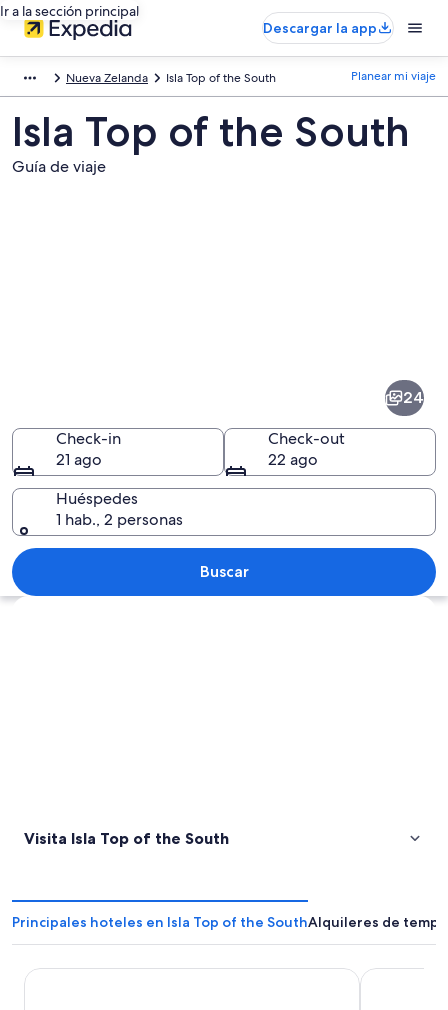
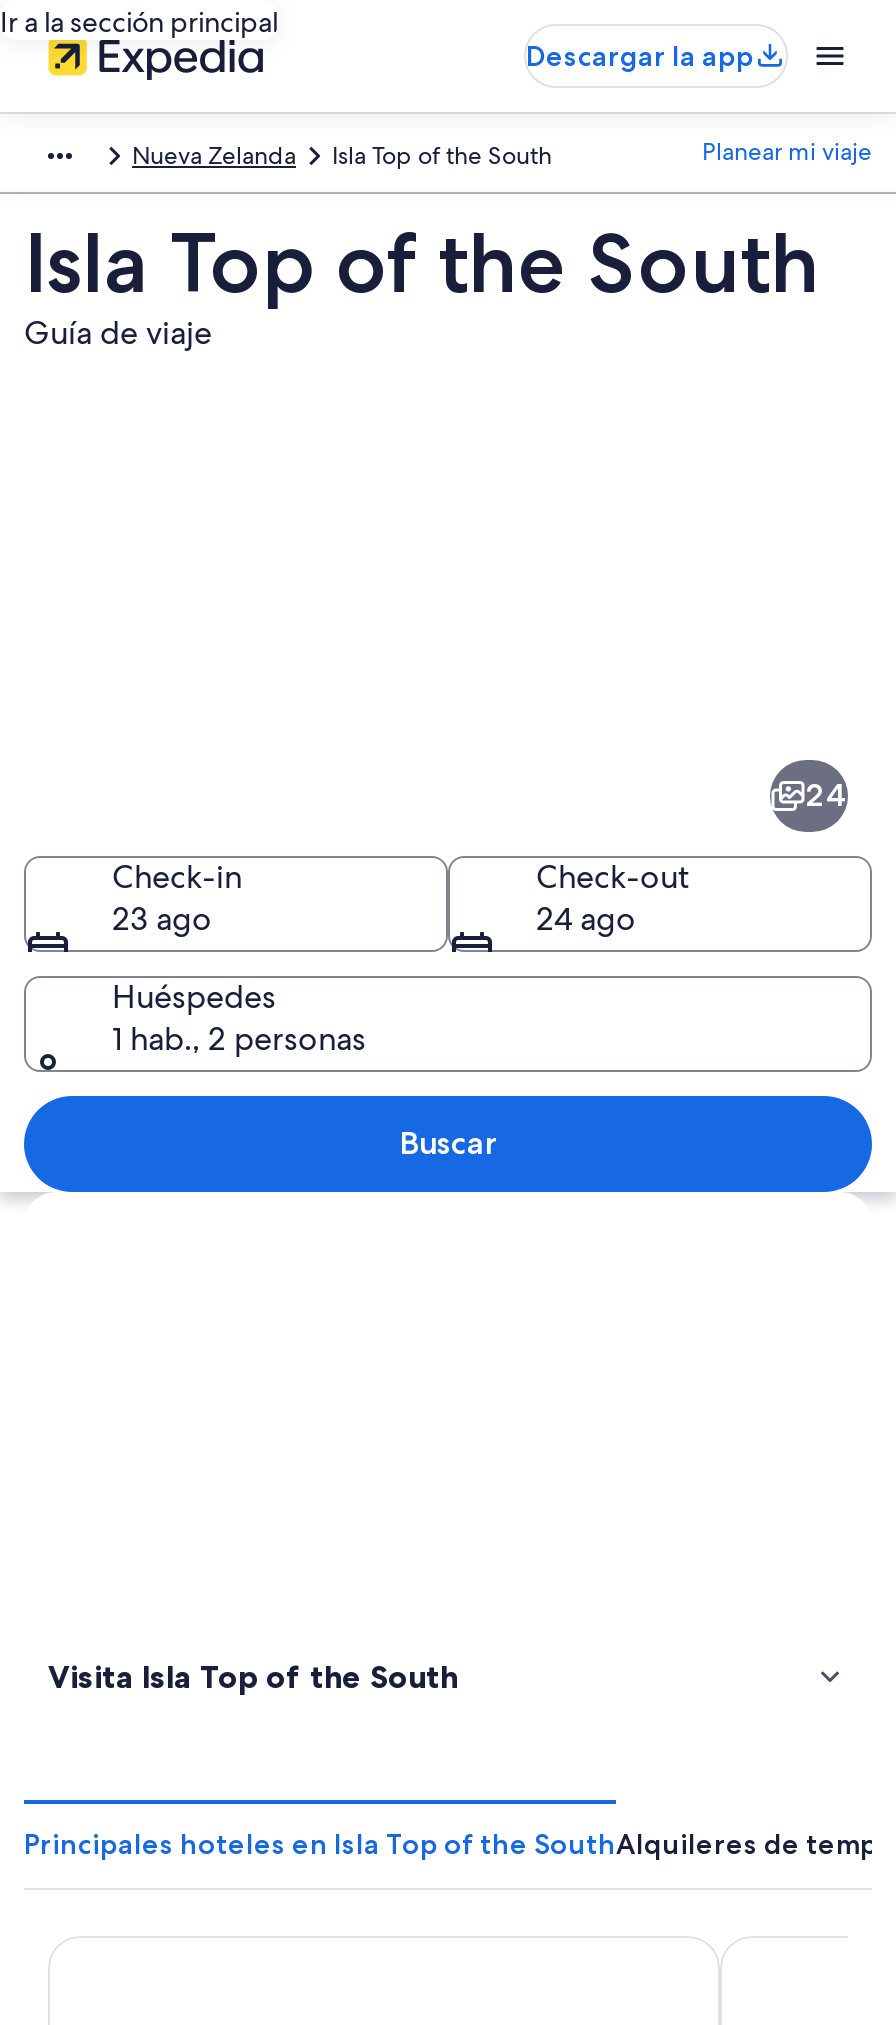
- 21 ago
+ 23 ago

- 22 ago
+ 24 ago
